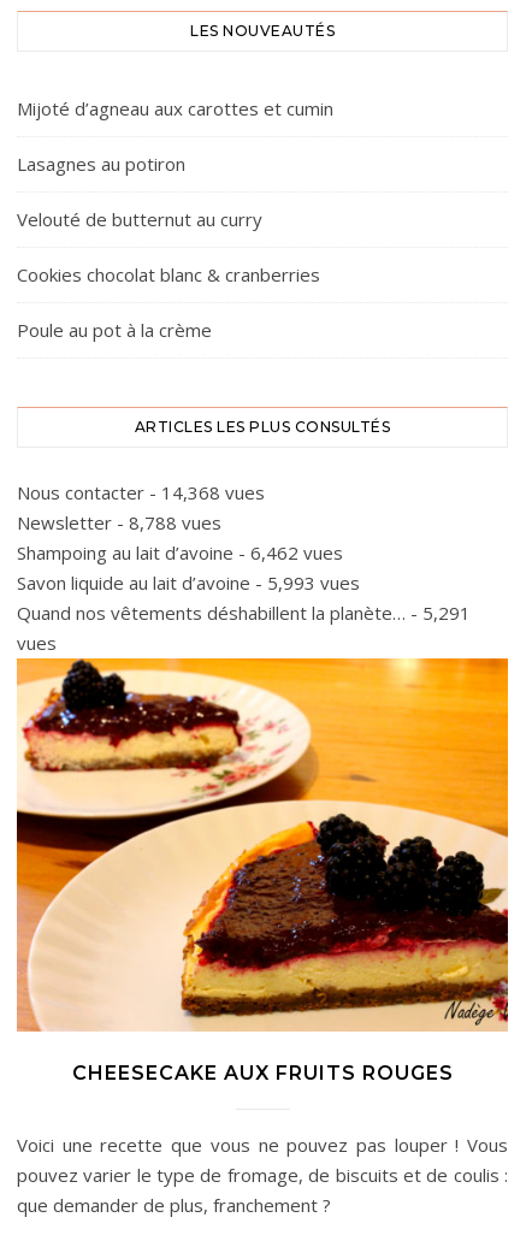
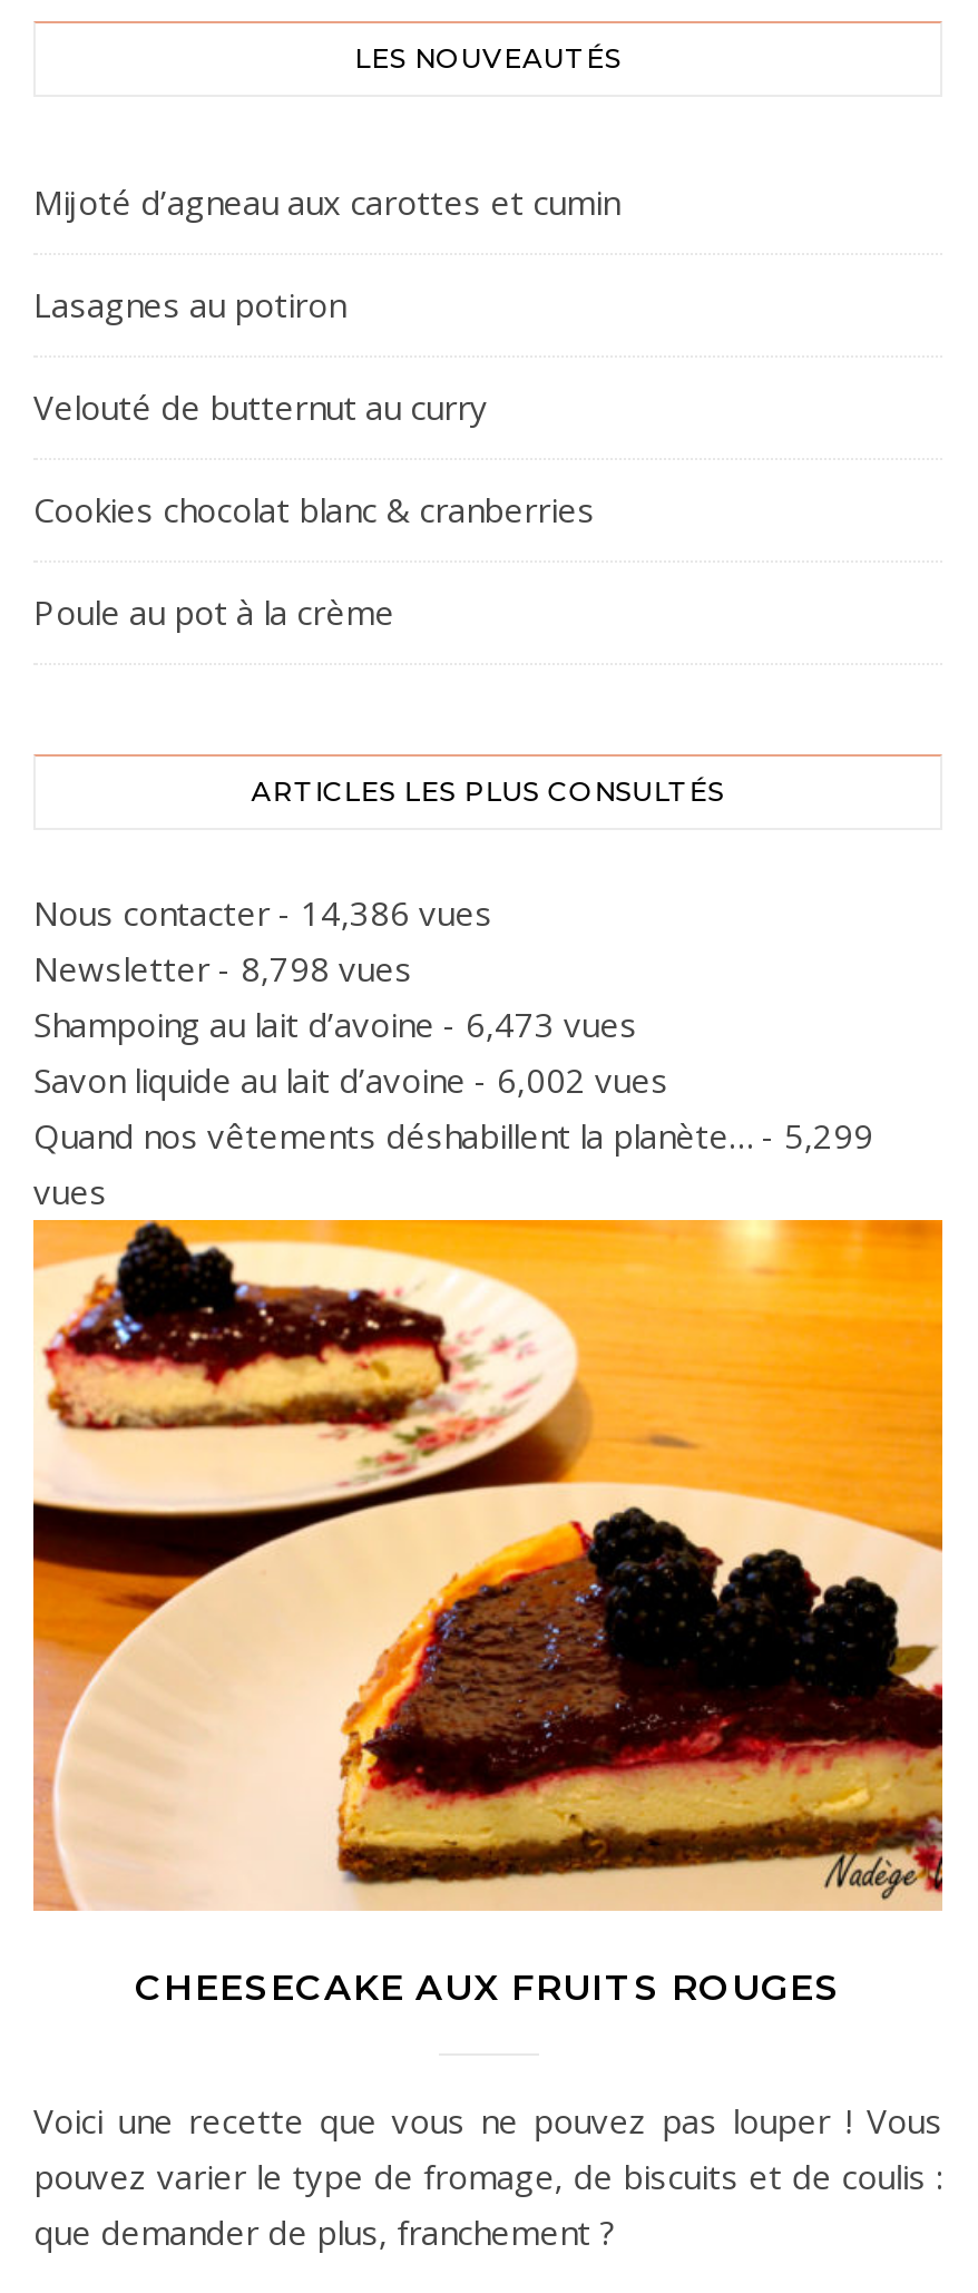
- Nous contacter - 14,368 vues
+ Nous contacter - 14,386 vues

- Newsletter - 8,788 vues
+ Newsletter - 8,798 vues

- Shampoing au lait d’avoine - 6,462 vues
+ Shampoing au lait d’avoine - 6,473 vues

- Savon liquide au lait d’avoine - 5,993 vues
+ Savon liquide au lait d’avoine - 6,002 vues

- Quand nos vêtements déshabillent la planète… - 5,291
+ Quand nos vêtements déshabillent la planète… - 5,299
